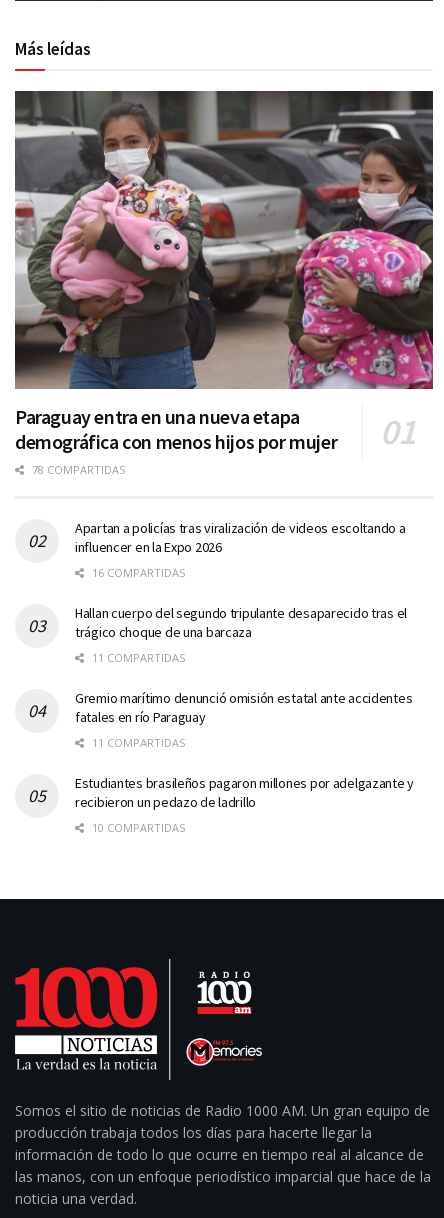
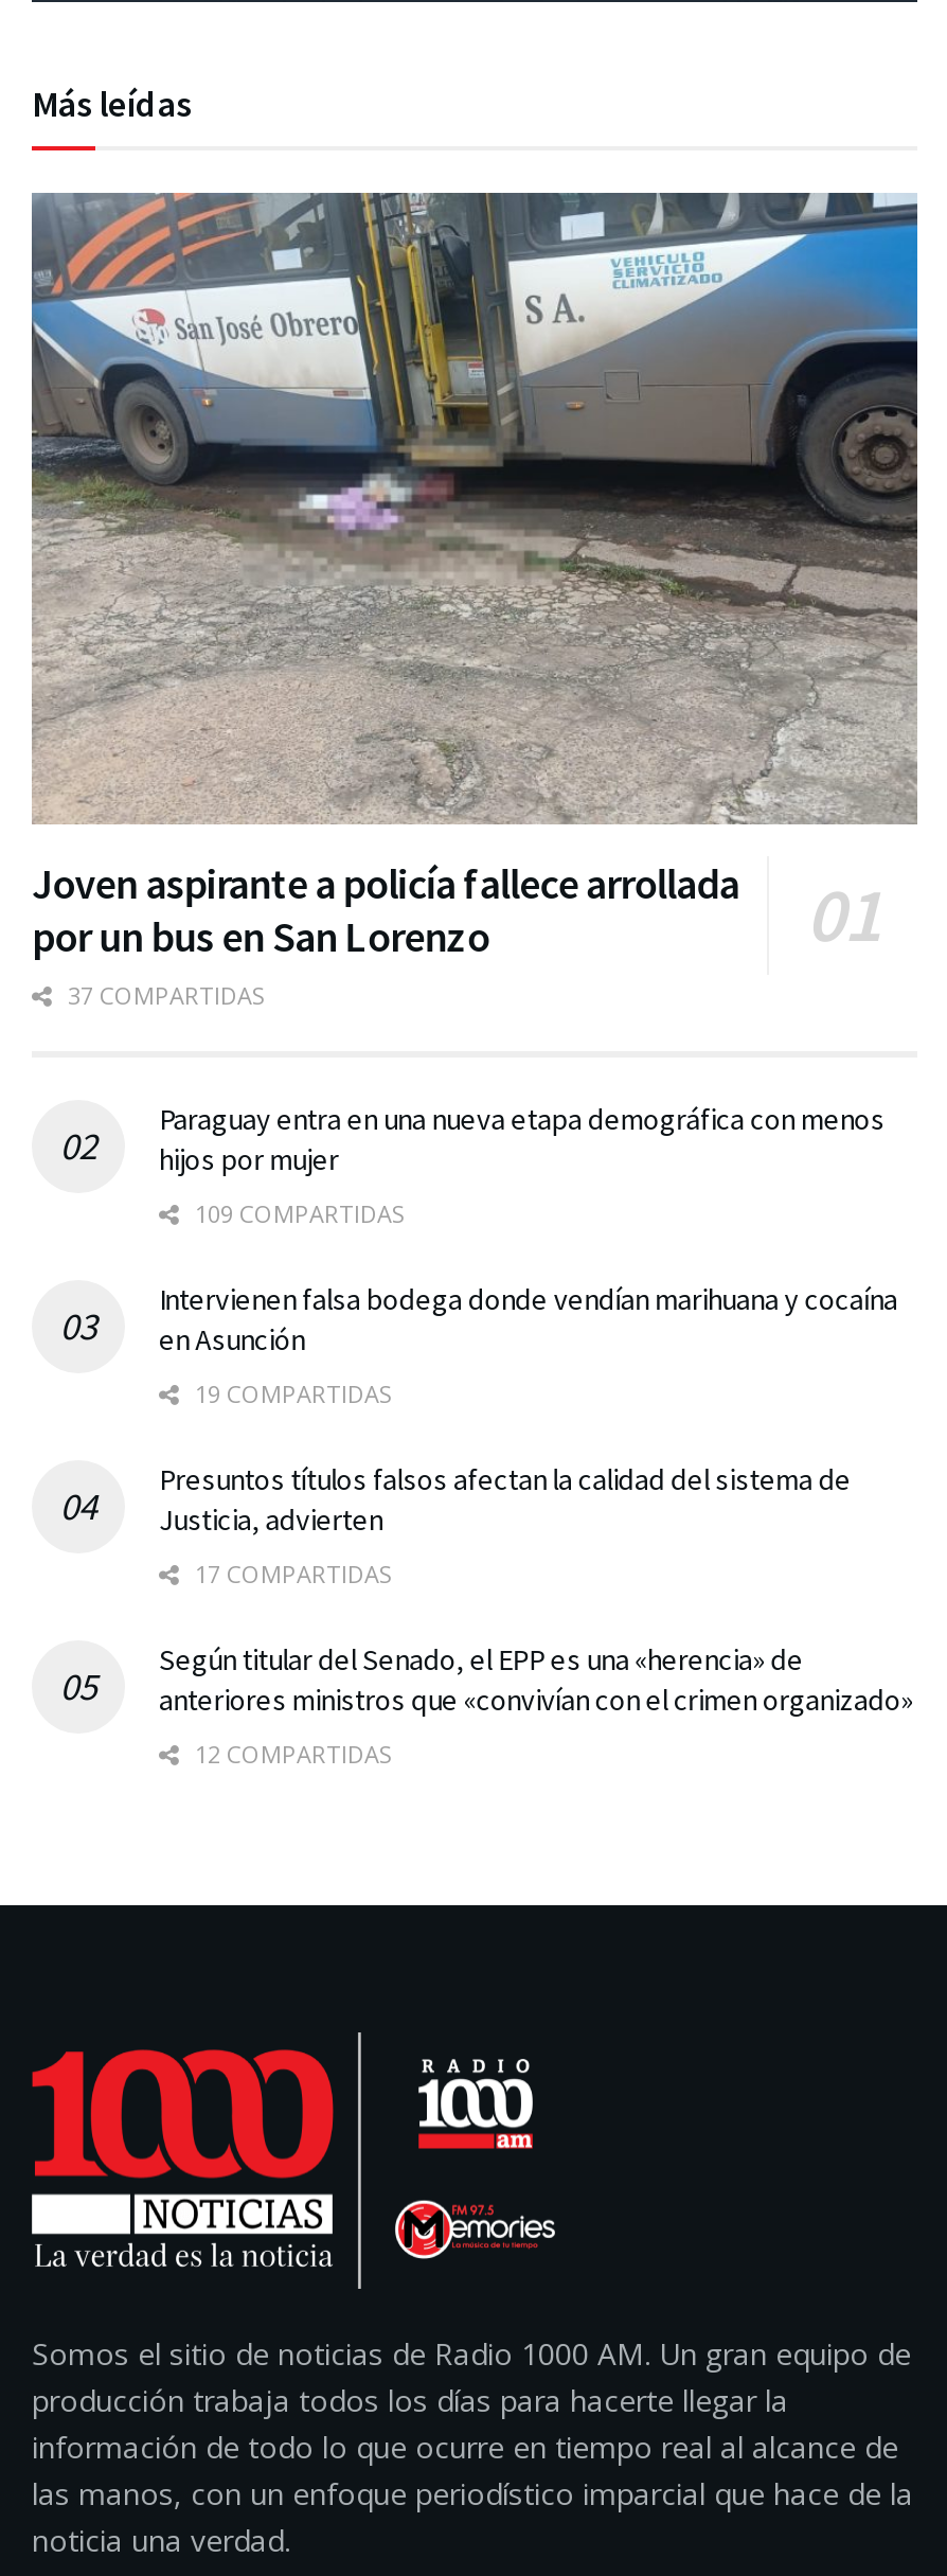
- [image]
- Paraguay entra en una nueva etapa
- demográfica con menos hijos por mujer
- 78 COMPARTIDAS
+ [image]
+ Joven aspirante a policía fallece arrollada
+ por un bus en San Lorenzo
+ 37 COMPARTIDAS

- Apartan a policías tras viralización de videos escoltando a
- influencer en la Expo 2026
+ Paraguay entra en una nueva etapa demográfica con menos
+ hijos por mujer

- 16 COMPARTIDAS
+ 109 COMPARTIDAS

- Hallan cuerpo del segundo tripulante desaparecido tras el
- trágico choque de una barcaza
+ Intervienen falsa bodega donde vendían marihuana y cocaína
+ en Asunción

- 11 COMPARTIDAS
+ 19 COMPARTIDAS

- Gremio marítimo denunció omisión estatal ante accidentes
- fatales en río Paraguay
+ Presuntos títulos falsos afectan la calidad del sistema de
+ Justicia, advierten

- 11 COMPARTIDAS
+ 17 COMPARTIDAS

- Estudiantes brasileños pagaron millones por adelgazante y
- recibieron un pedazo de ladrillo
+ Según titular del Senado, el EPP es una «herencia» de
+ anteriores ministros que «convivían con el crimen organizado»

- 10 COMPARTIDAS
+ 12 COMPARTIDAS
